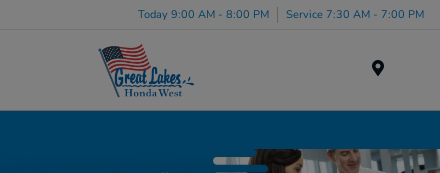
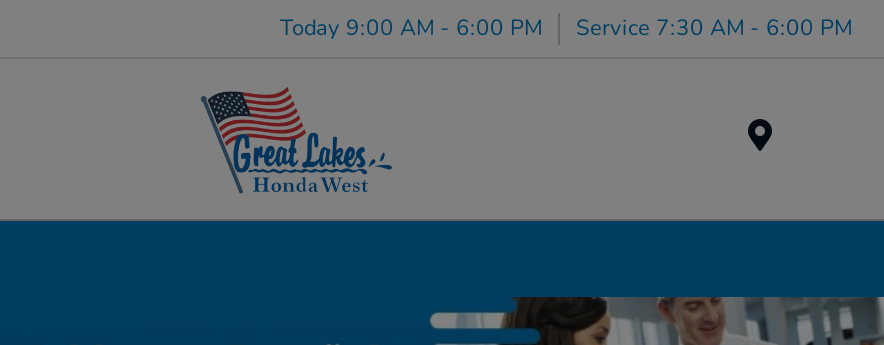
- Today 9:00 AM - 8:00 PM
+ Today 9:00 AM - 6:00 PM

- Service 7:30 AM - 7:00 PM
+ Service 7:30 AM - 6:00 PM
